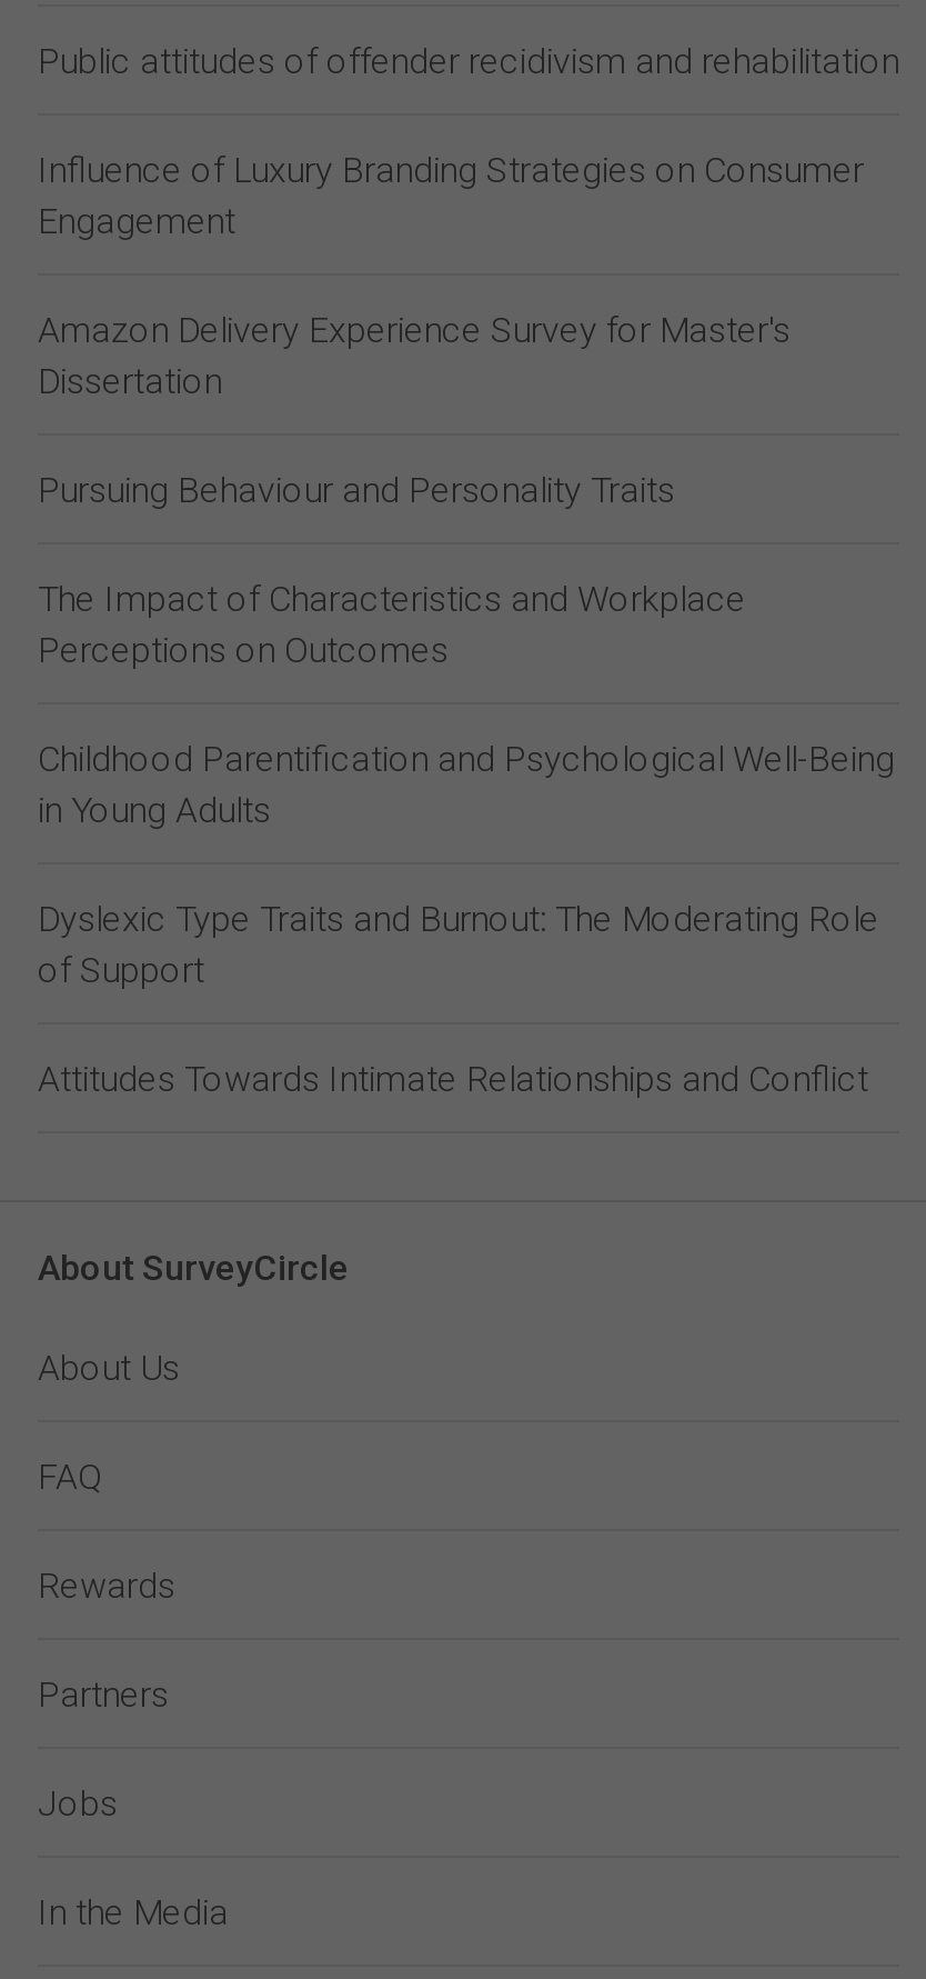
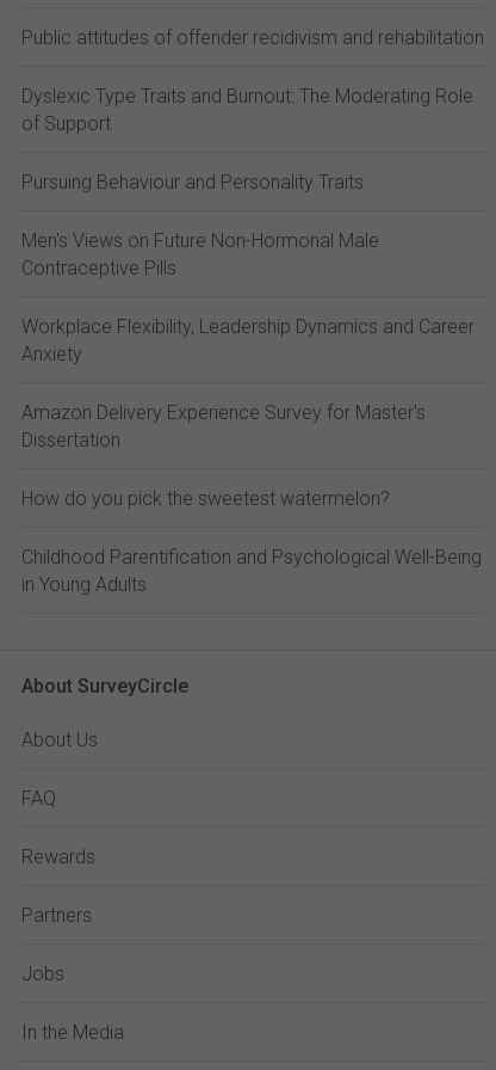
- Influence of Luxury Branding Strategies on Consumer
- Engagement
- The Impact of Characteristics and Workplace
- Perceptions on Outcomes

moved down: Amazon Delivery Experience Survey for Master's | Dissertation

moved down: Pursuing Behaviour and Personality Traits

moved down: Childhood Parentification and Psychological Well-Being | in Young Adults

moved up: Dyslexic Type Traits and Burnout: The Moderating Role | of Support

- Attitudes Towards Intimate Relationships and Conflict
+ Men's Views on Future Non-Hormonal Male
+ Contraceptive Pills
+ Workplace Flexibility, Leadership Dynamics and Career
+ Anxiety
+ How do you pick the sweetest watermelon?
